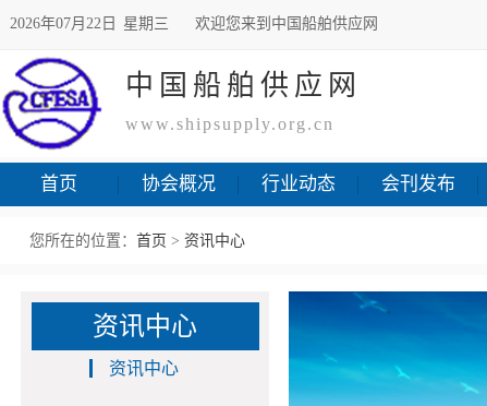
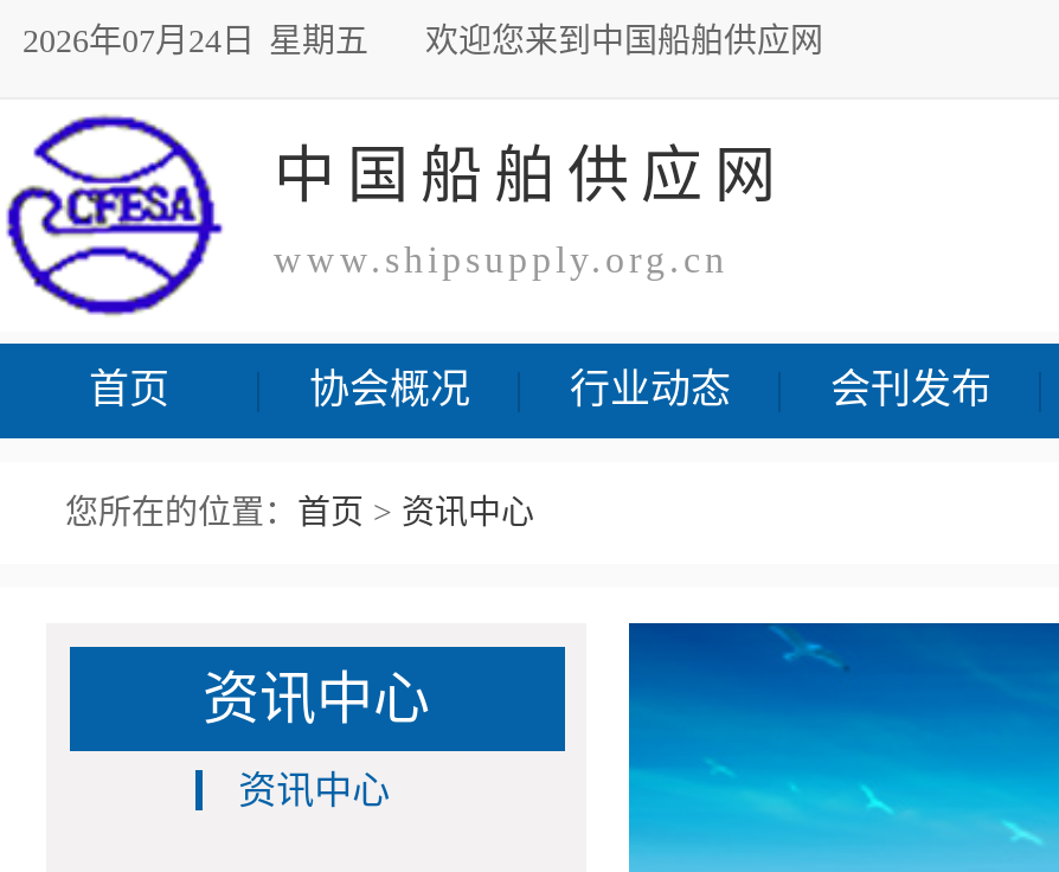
- 2026年07月22日 星期三
+ 2026年07月24日 星期五
